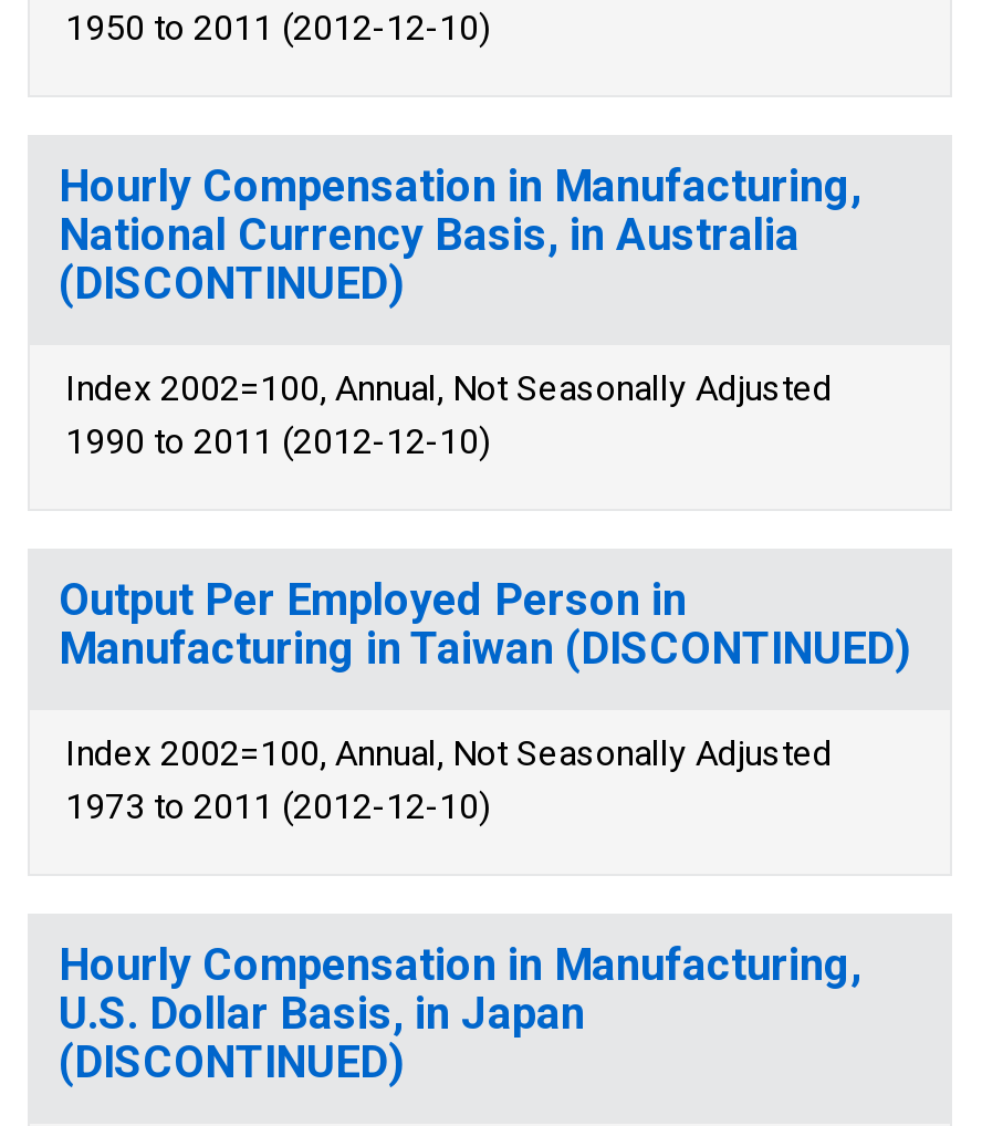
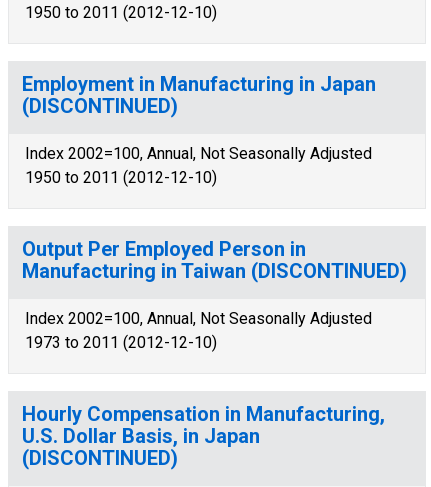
- Hourly Compensation in Manufacturing,
- National Currency Basis, in Australia
+ Employment in Manufacturing in Japan

- 1990 to 2011 (2012-12-10)
+ 1950 to 2011 (2012-12-10)
